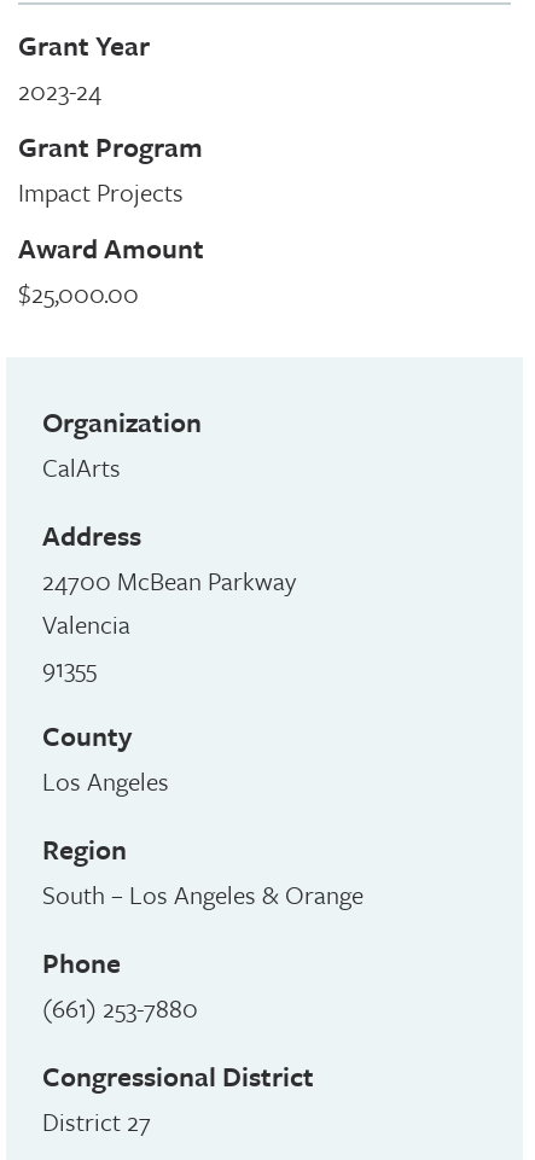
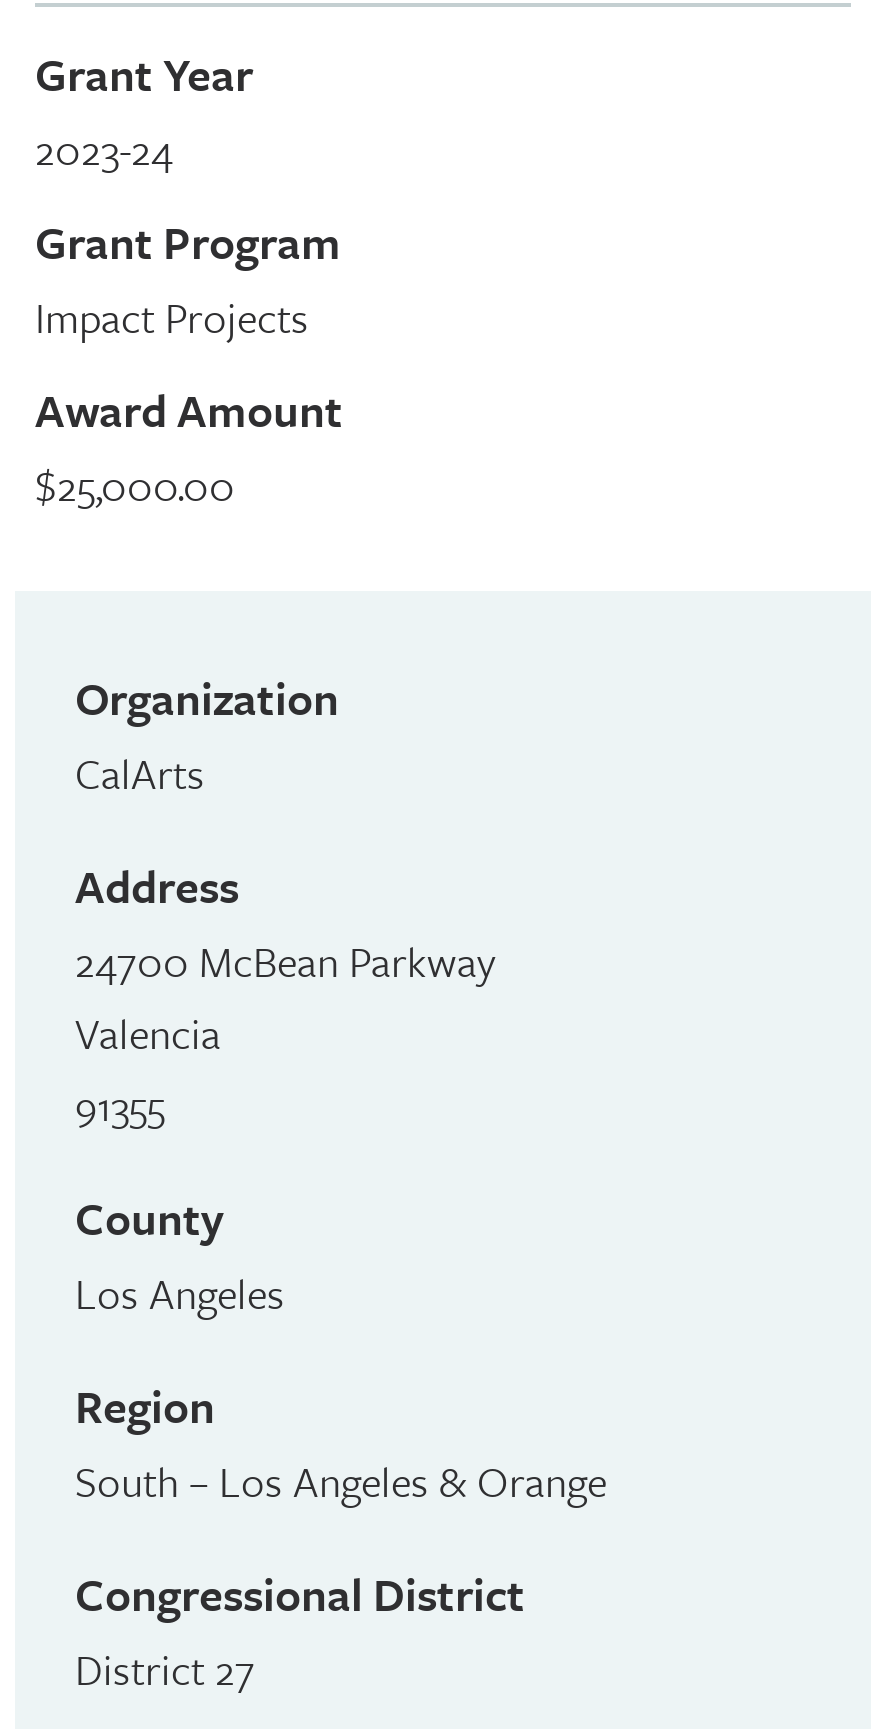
- Phone
- (661) 253-7880
